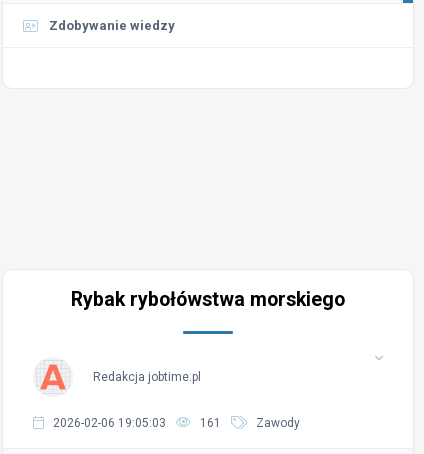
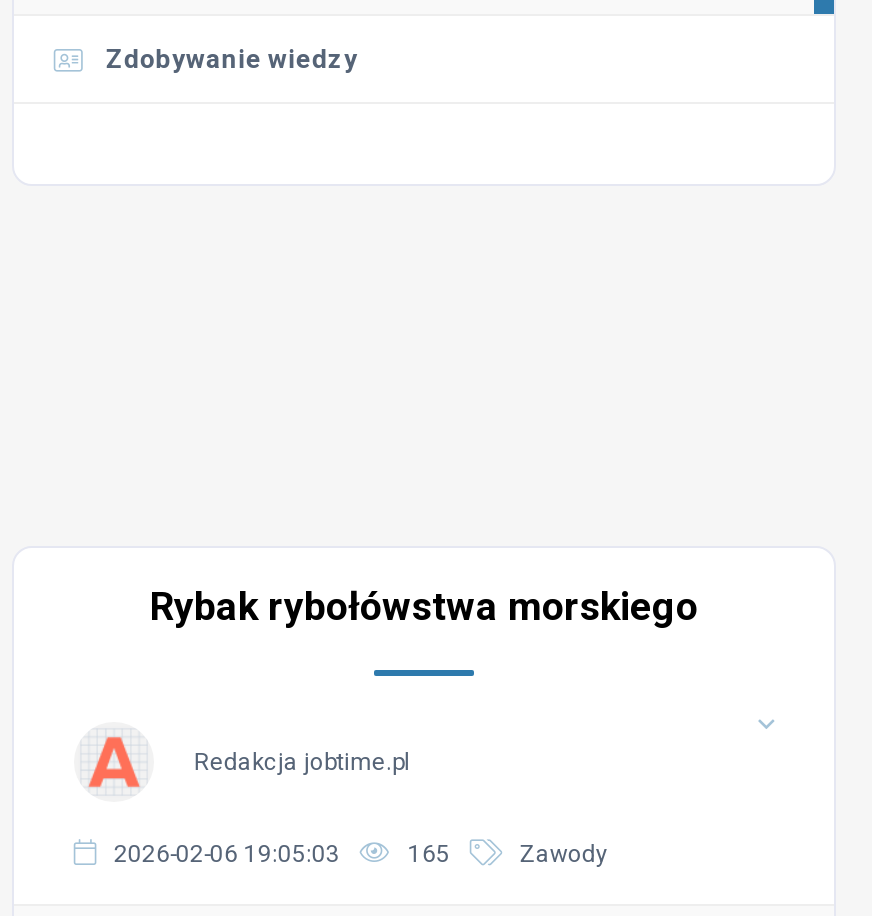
- 161
+ 165
